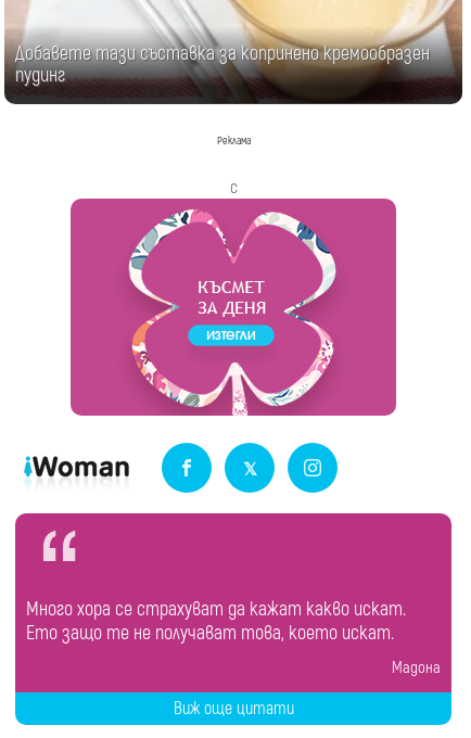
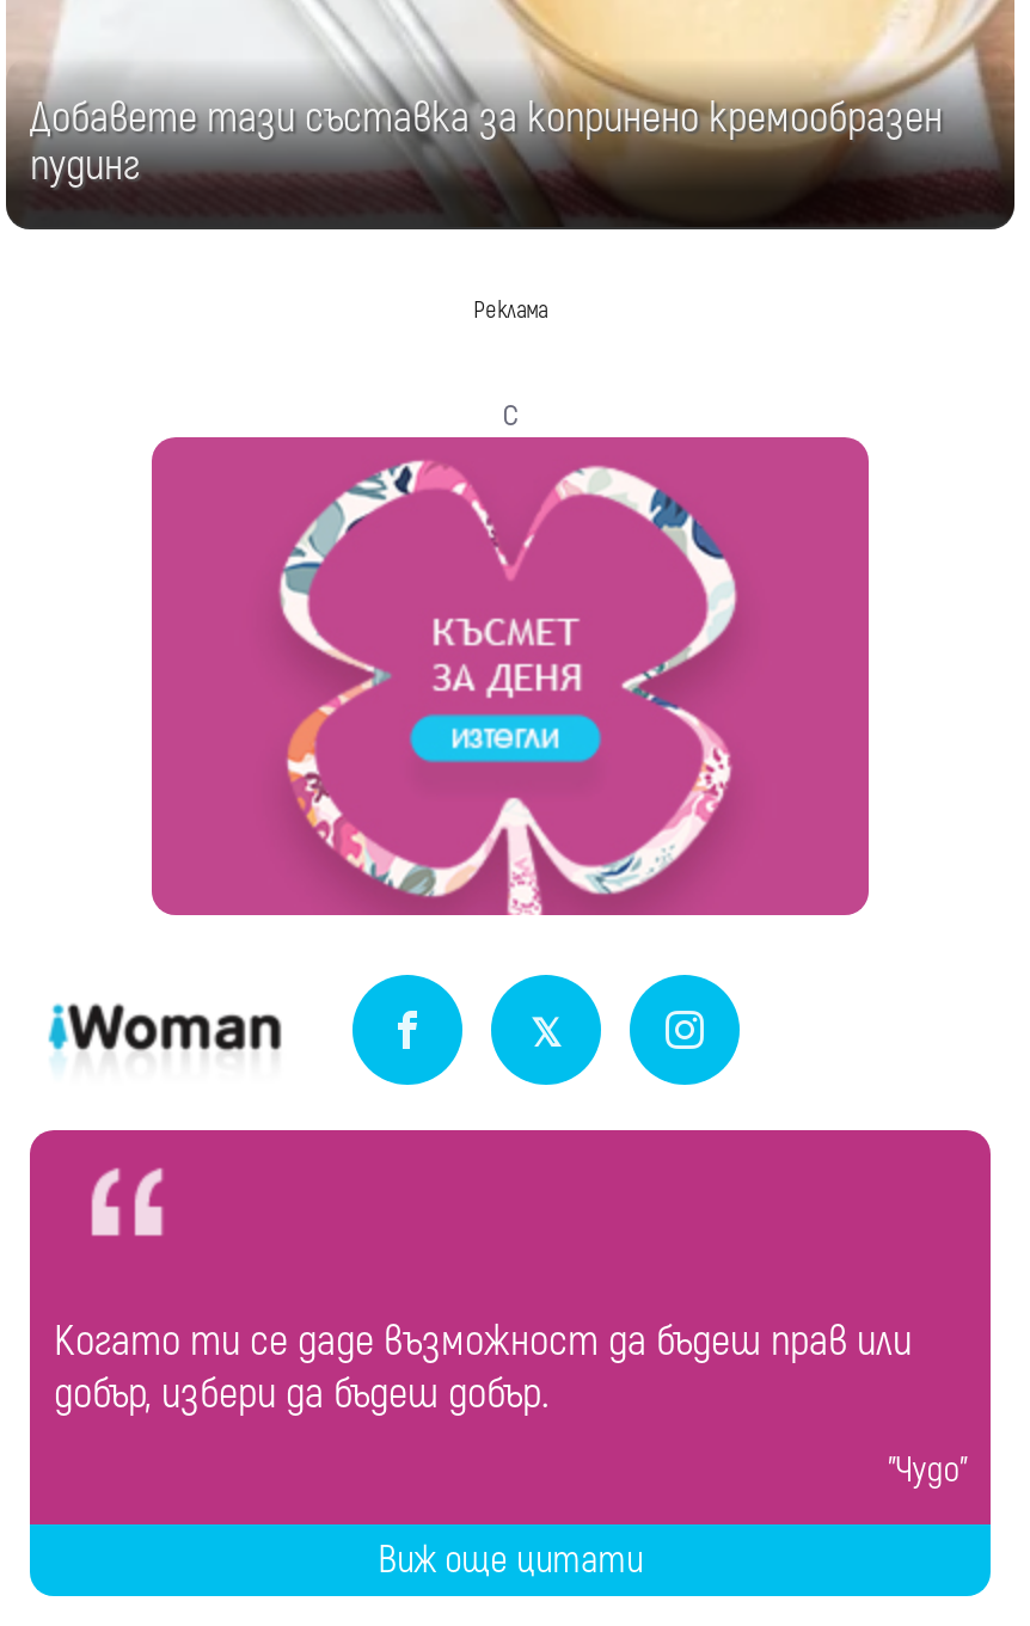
- Много хора се страхуват да кажат какво искат.
- Ето защо те не получават това, което искат.
+ Когато ти се даде възможност да бъдеш прав или
+ добър, избери да бъдеш добър.

- Мадона
+ "Чудо"
